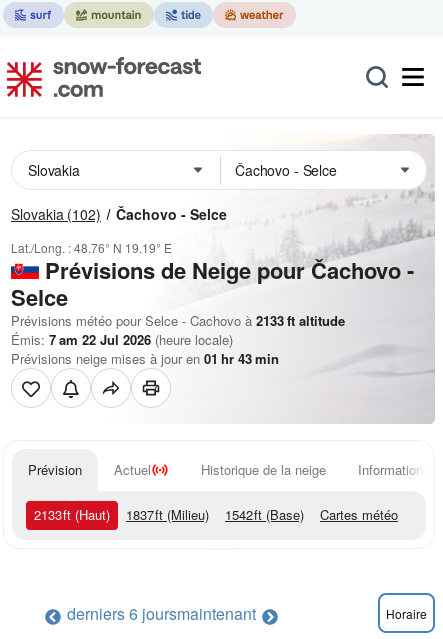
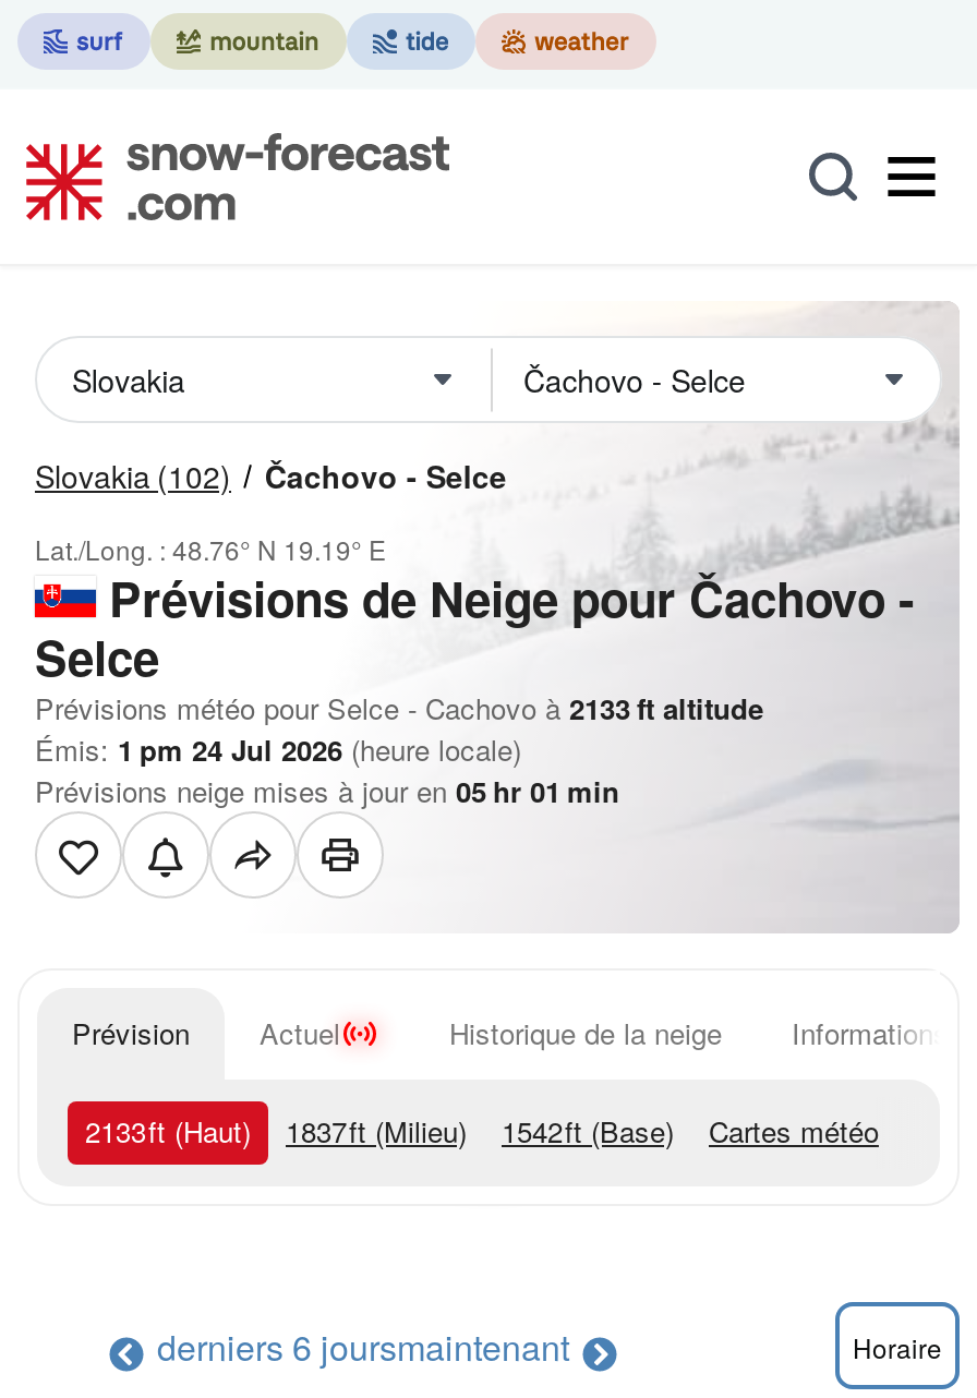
- Émis: 7 am 22 Jul 2026 (heure locale)
+ Émis: 1 pm 24 Jul 2026 (heure locale)

- Prévisions neige mises à jour en 01 hr 43 min
+ Prévisions neige mises à jour en 05 hr 01 min
